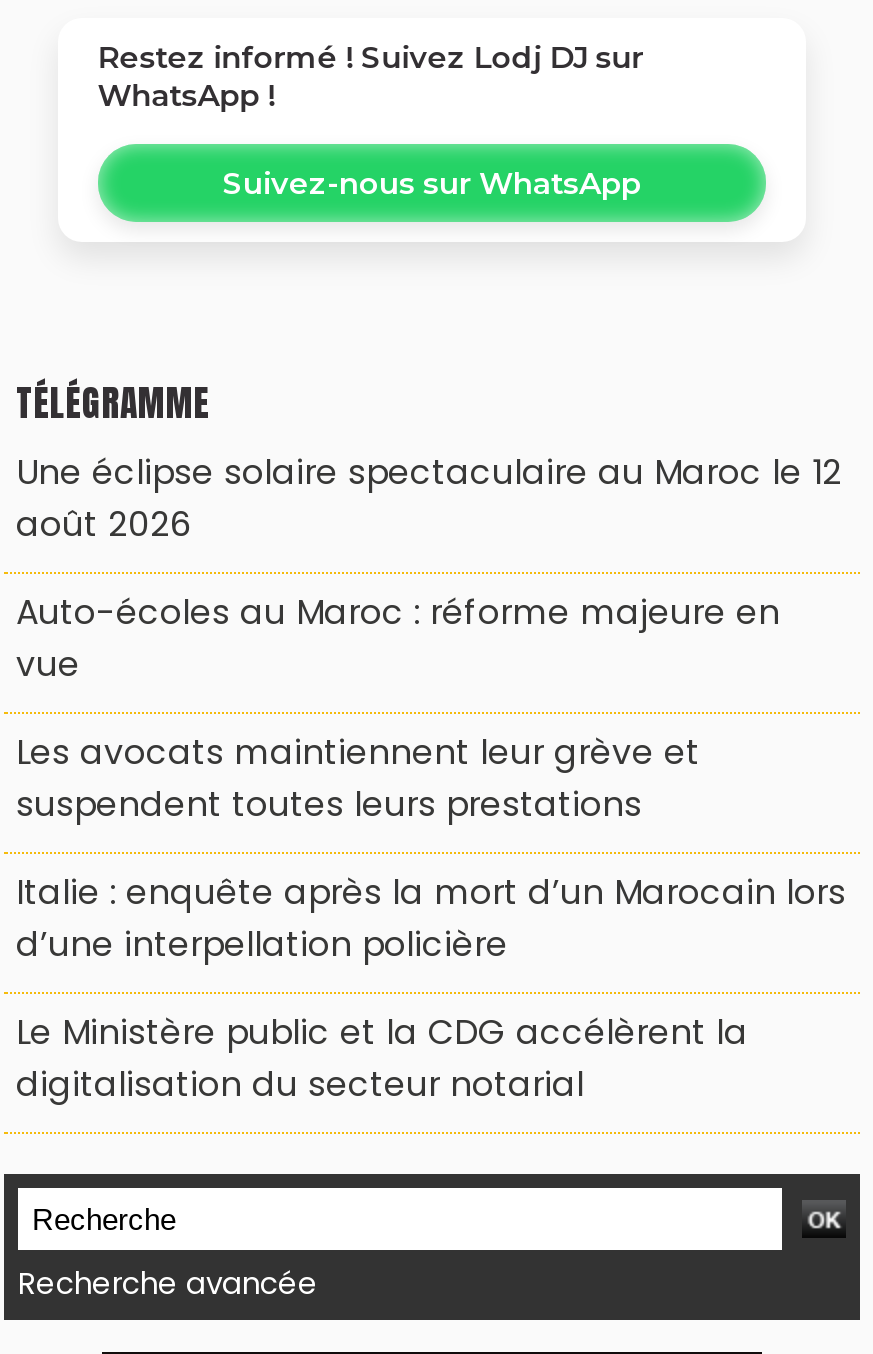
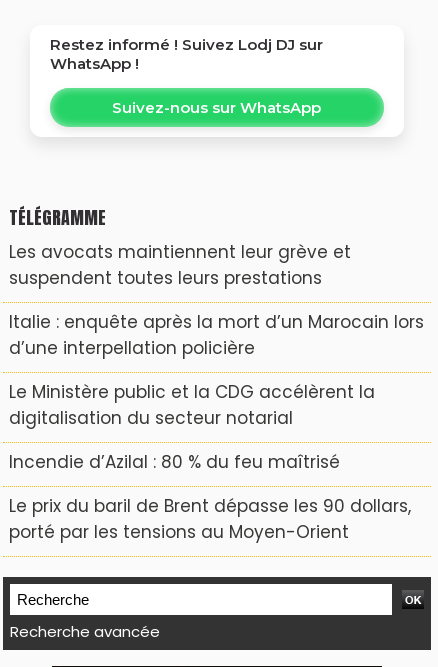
- Une éclipse solaire spectaculaire au Maroc le 12
- août 2026
- Auto-écoles au Maroc : réforme majeure en
- vue

moved up: Les avocats maintiennent leur grève et | suspendent toutes leurs prestations | Italie : enquête après la mort d’un Marocain lors | d’une interpellation policière | Le Ministère public et la CDG accélèrent la | digitalisation du secteur notarial

+ Incendie d’Azilal : 80 % du feu maîtrisé
+ Le prix du baril de Brent dépasse les 90 dollars,
+ porté par les tensions au Moyen-Orient
